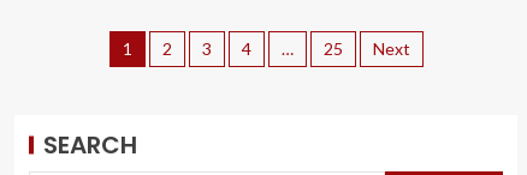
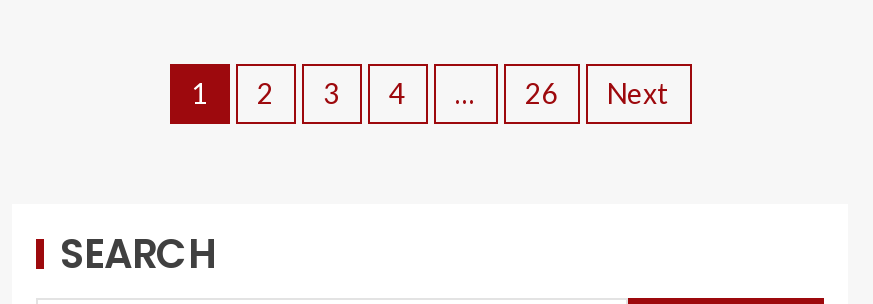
- 25
+ 26
